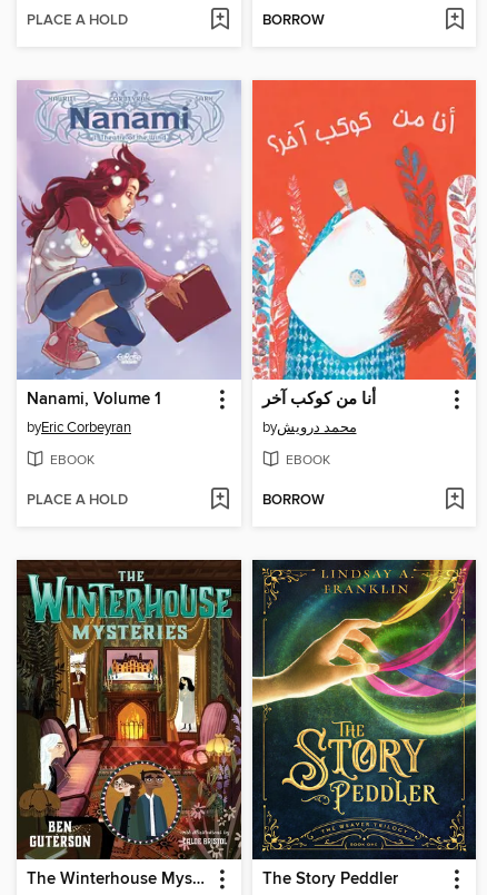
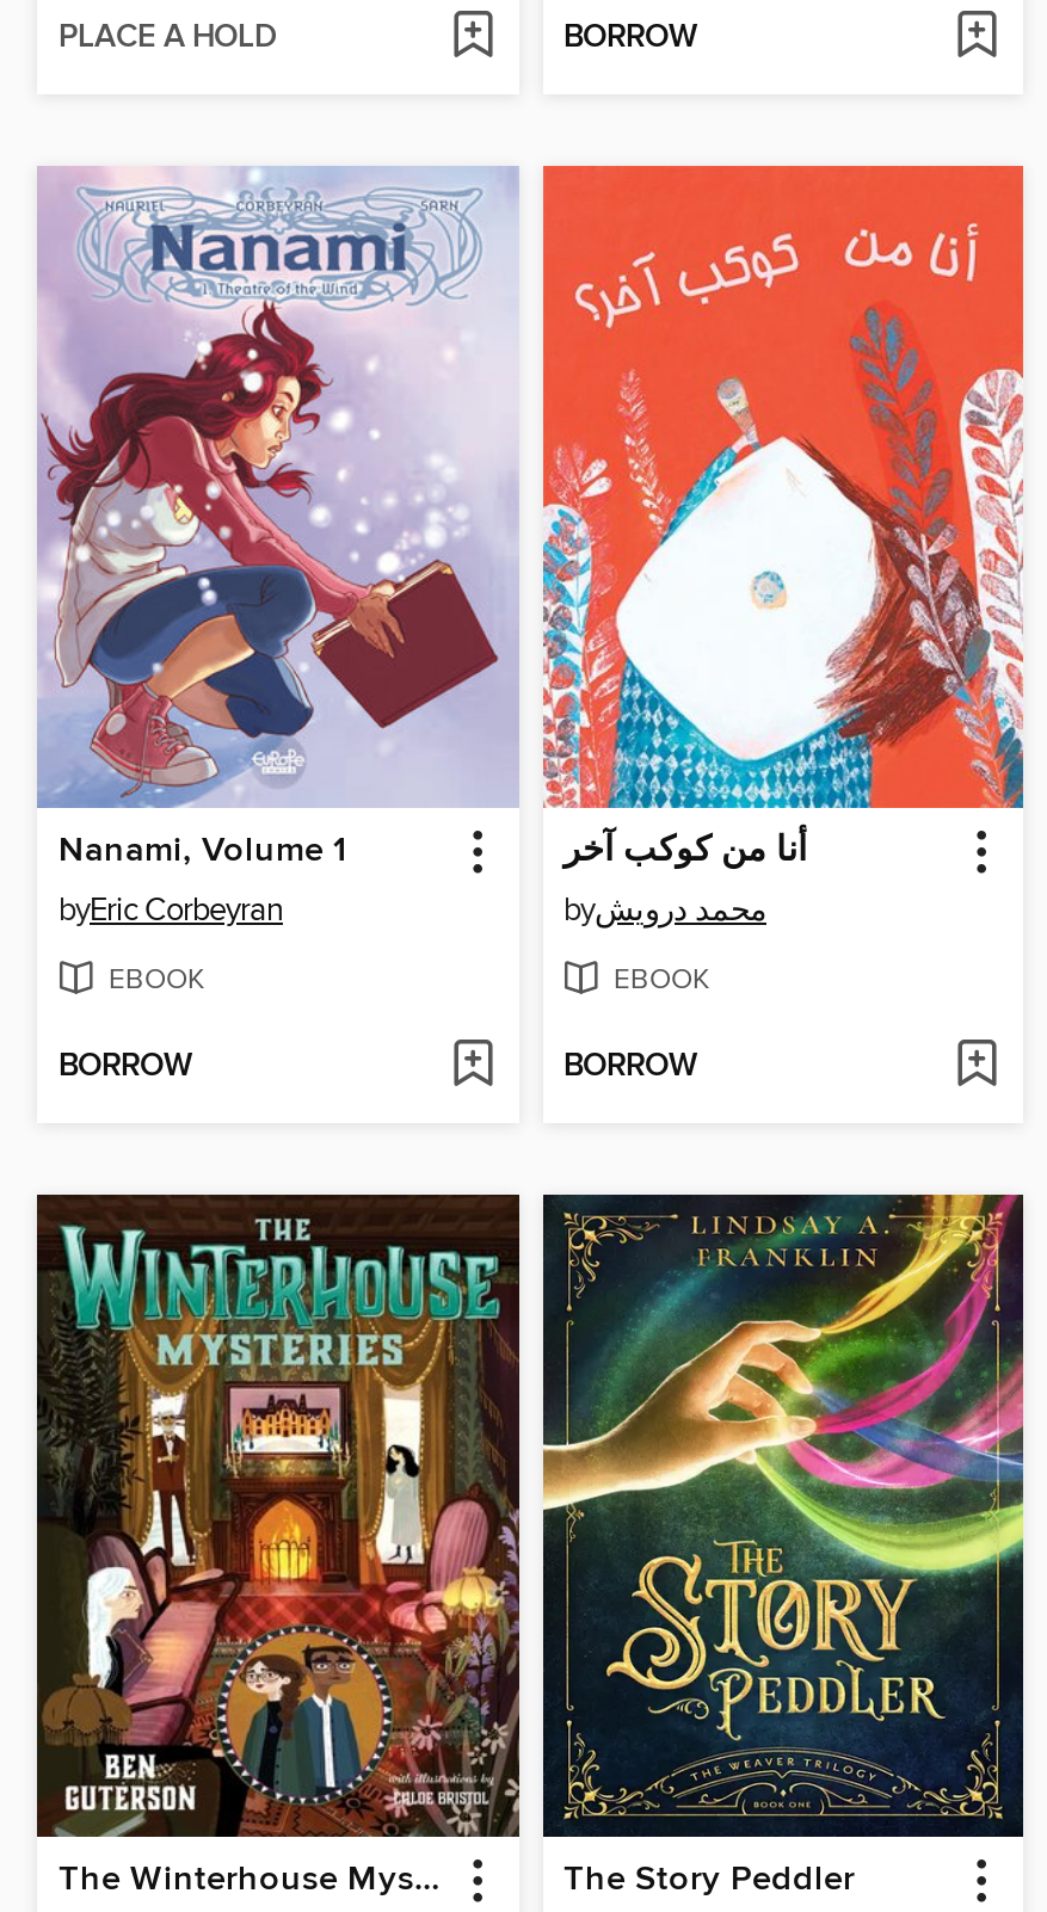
- PLACE A HOLD
+ BORROW
